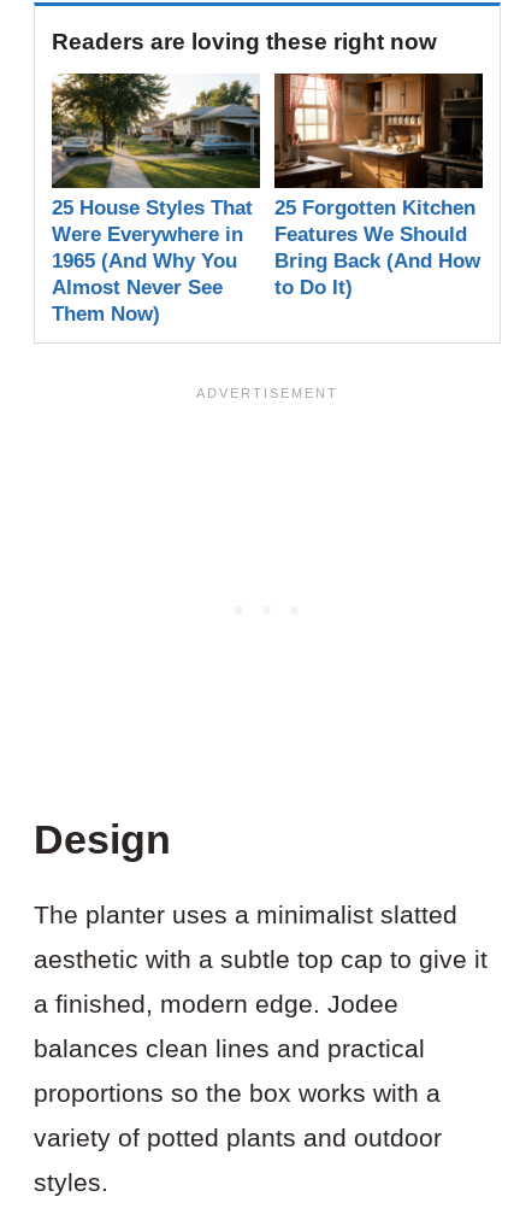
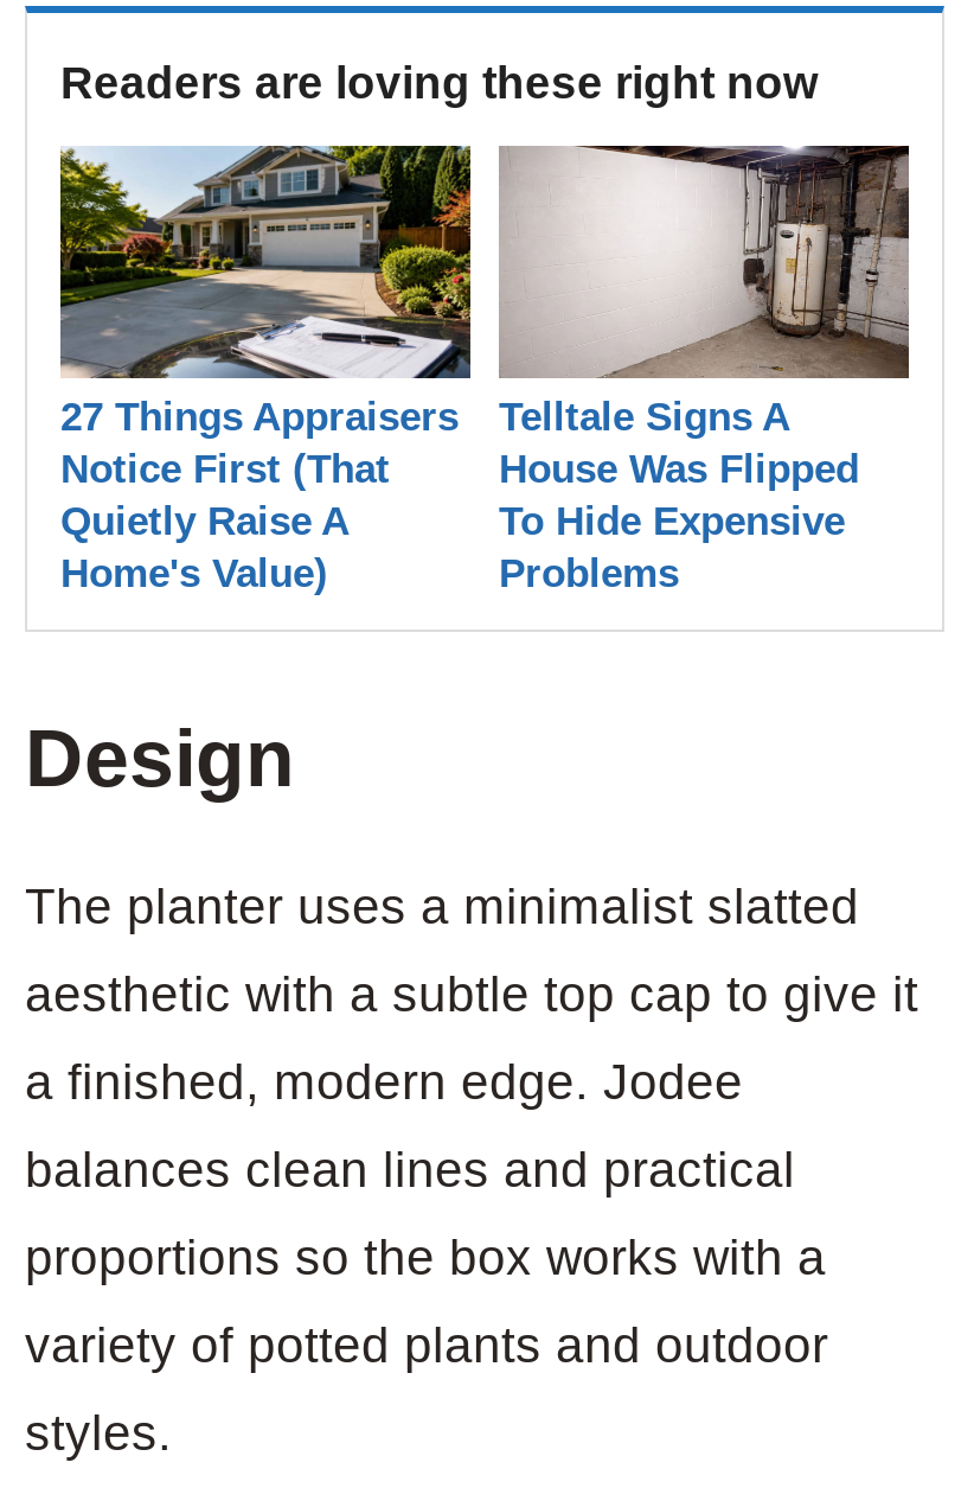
- [image]
- 25 House Styles That
- Were Everywhere in
- 1965 (And Why You
- Almost Never See
- Them Now)
+ [image]
+ 27 Things Appraisers
+ Notice First (That
+ Quietly Raise A
+ Home's Value)

- [image]
- 25 Forgotten Kitchen
- Features We Should
- Bring Back (And How
- to Do It)
+ [image]
+ Telltale Signs A
+ House Was Flipped
+ To Hide Expensive
+ Problems
